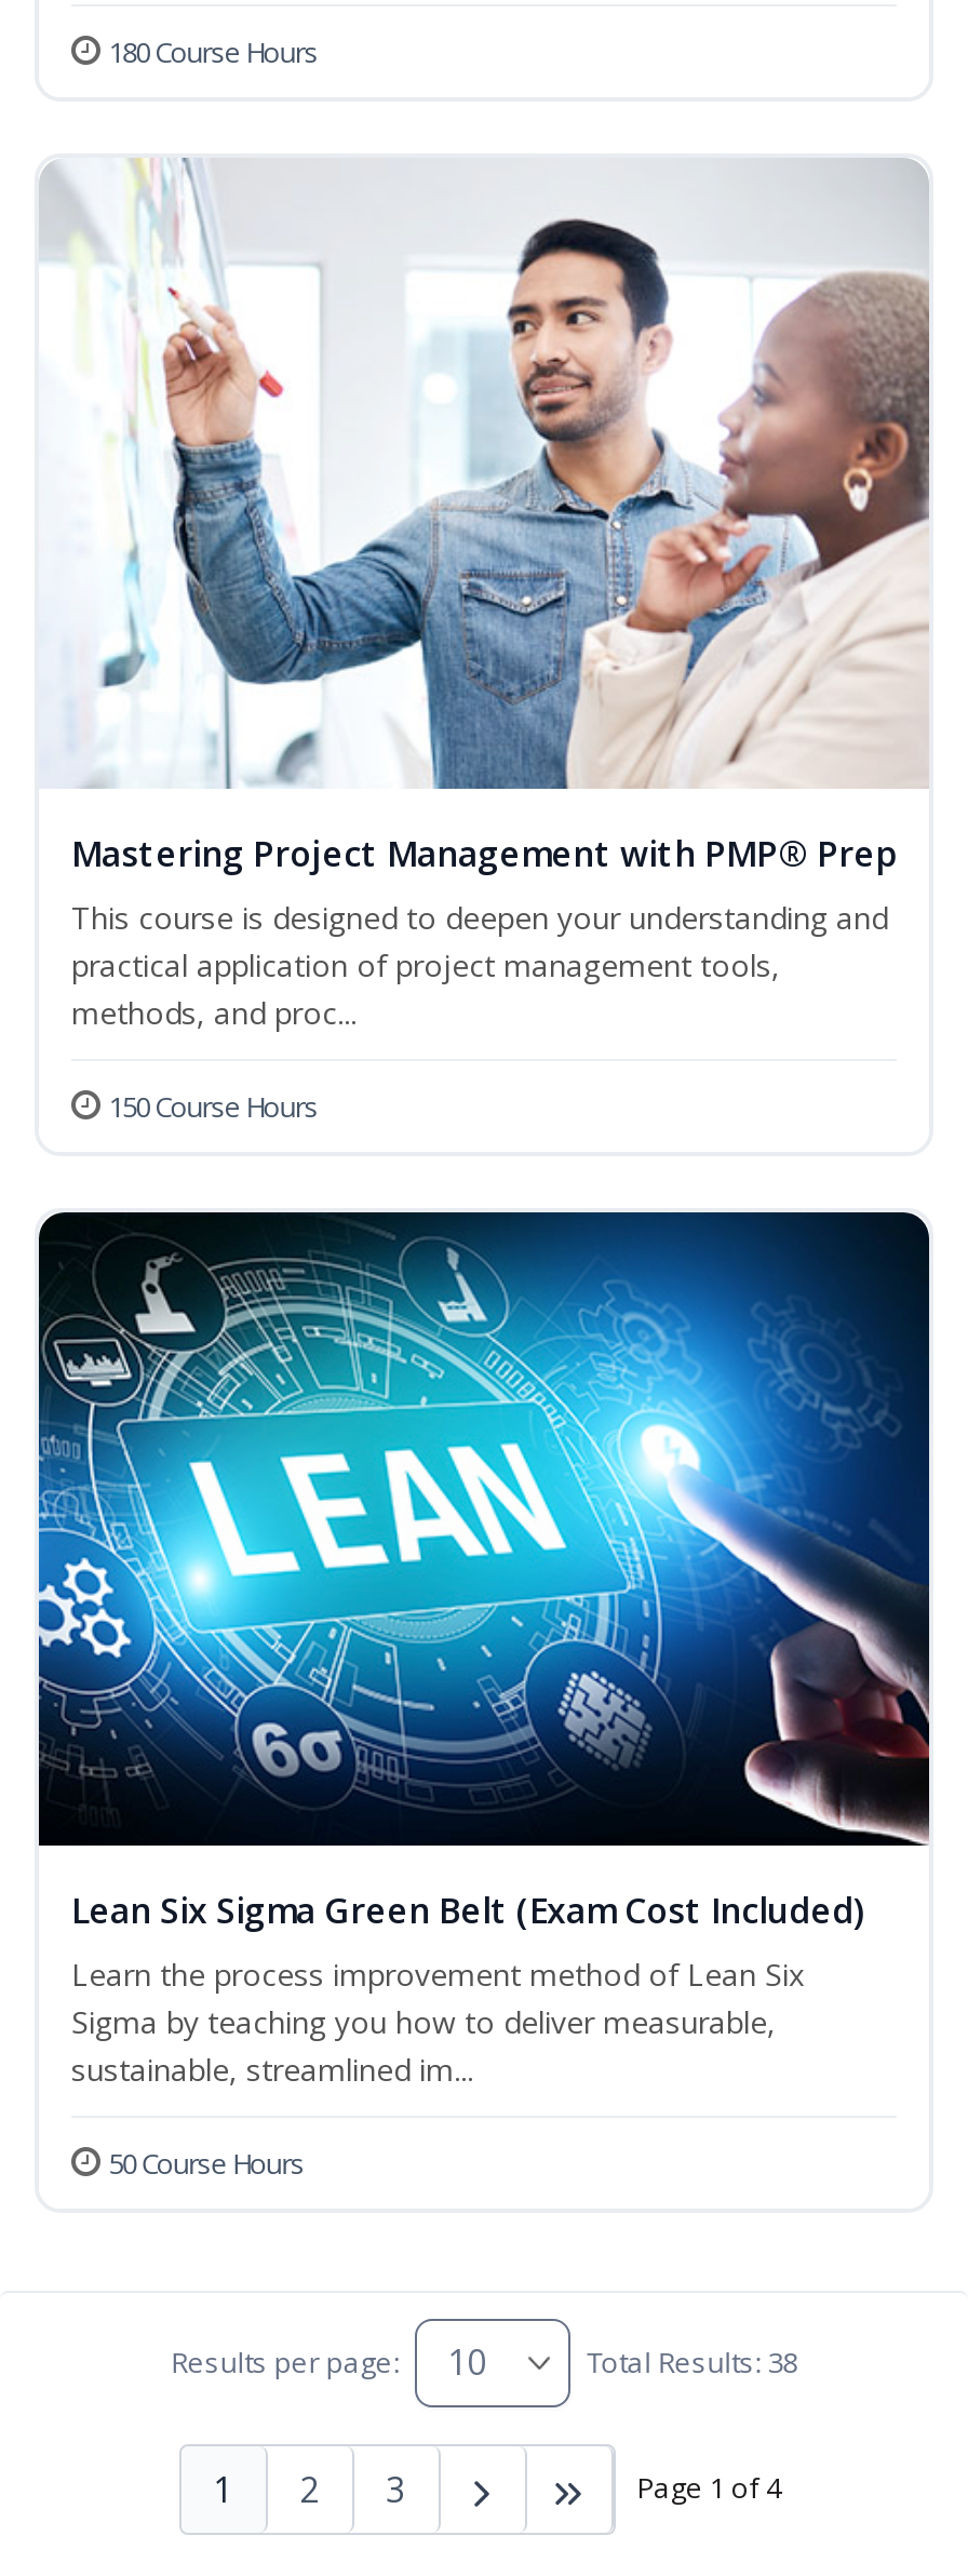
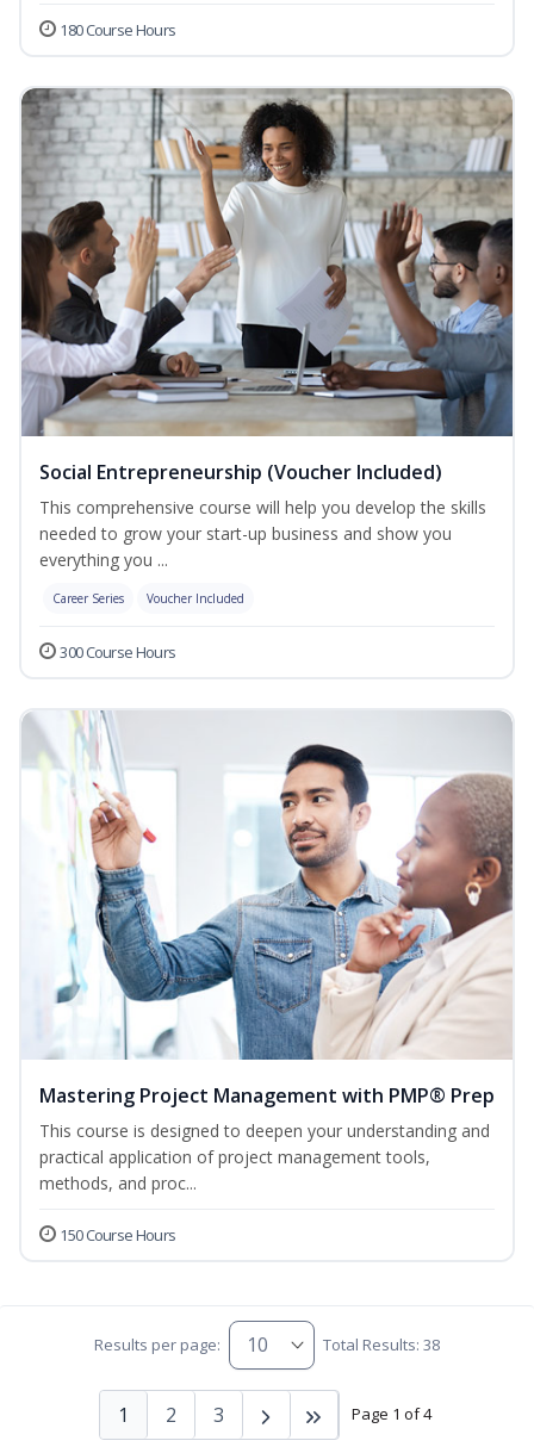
+ [image]
+ Social Entrepreneurship (Voucher Included)
+ This comprehensive course will help you develop the skills
+ needed to grow your start-up business and show you
+ everything you ...
+ Career Series
+ Voucher Included
+ 300 Course Hours

moved down: [image] | Mastering Project Management with PMP® Prep | This course is designed to deepen your understanding and | practical application of project management tools, | methods, and proc... | 150 Course Hours

- [image]
- Lean Six Sigma Green Belt (Exam Cost Included)
- Learn the process improvement method of Lean Six
- Sigma by teaching you how to deliver measurable,
- sustainable, streamlined im...
- 50 Course Hours
